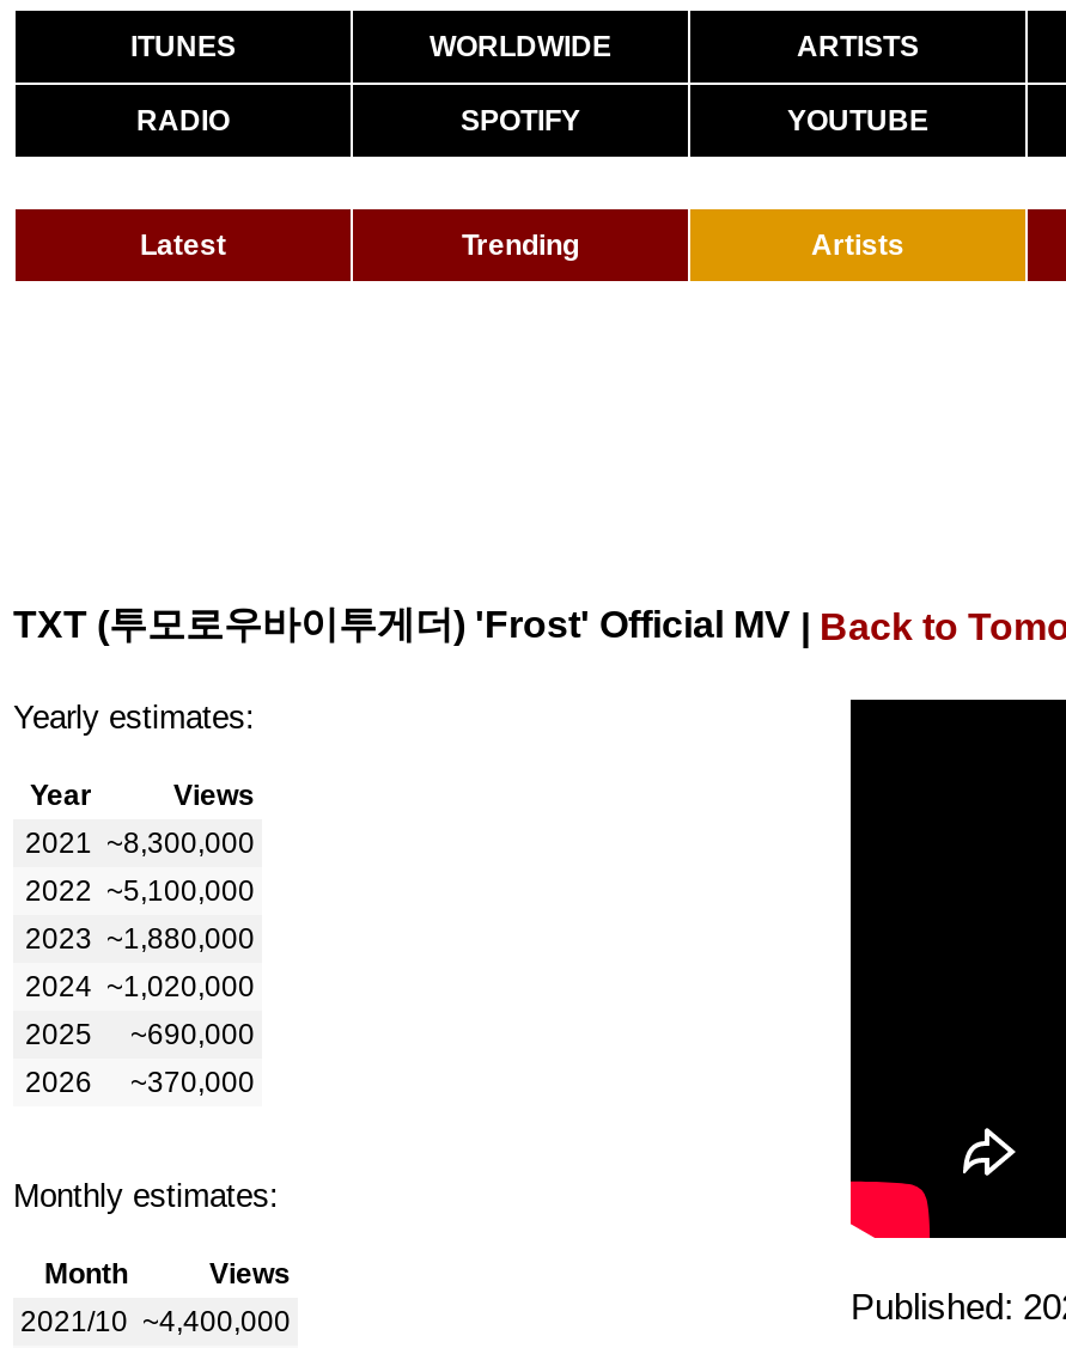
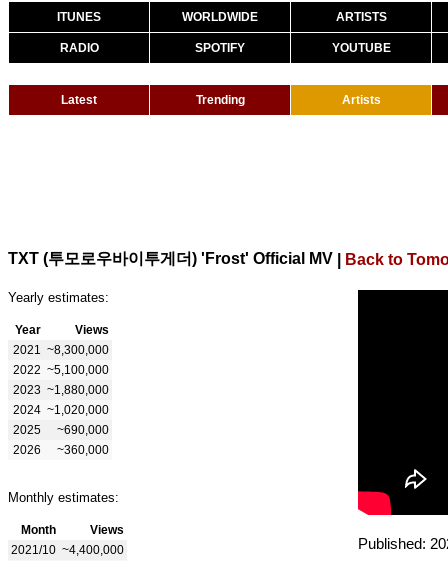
- 2026 ~370,000
+ 2026 ~360,000
